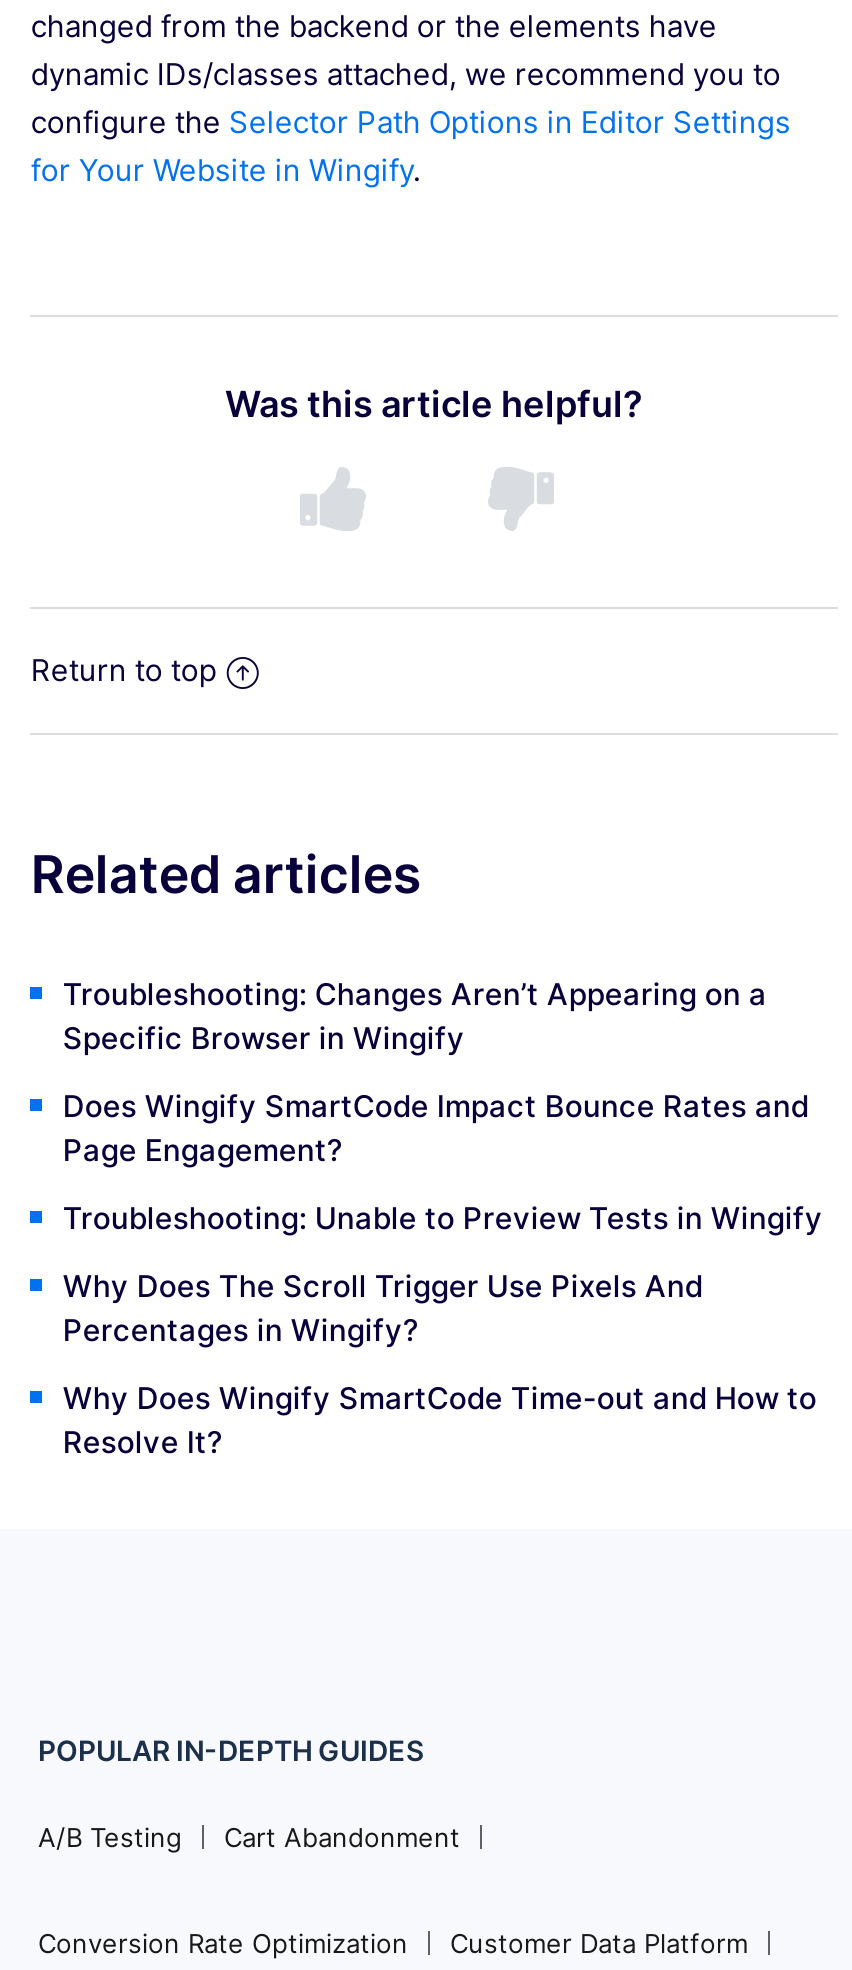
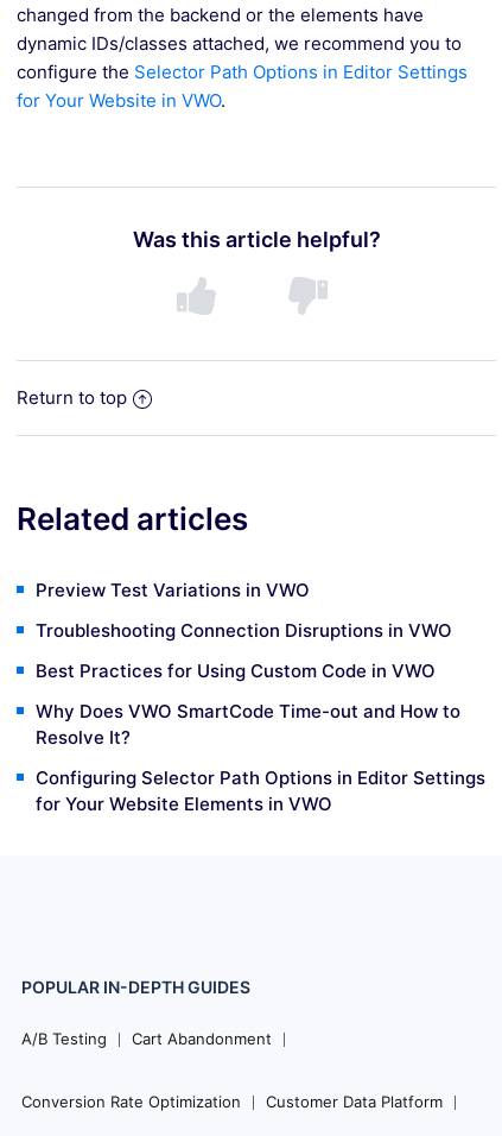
- for Your Website in Wingify.
+ for Your Website in VWO.

- Troubleshooting: Changes Aren’t Appearing on a
- Specific Browser in Wingify
- Does Wingify SmartCode Impact Bounce Rates and
- Page Engagement?
- Troubleshooting: Unable to Preview Tests in Wingify
- Why Does The Scroll Trigger Use Pixels And
- Percentages in Wingify?
- Why Does Wingify SmartCode Time-out and How to
+ Preview Test Variations in VWO
+ Troubleshooting Connection Disruptions in VWO
+ Best Practices for Using Custom Code in VWO
+ Why Does VWO SmartCode Time-out and How to

moved up: Resolve It?

+ Configuring Selector Path Options in Editor Settings
+ for Your Website Elements in VWO
